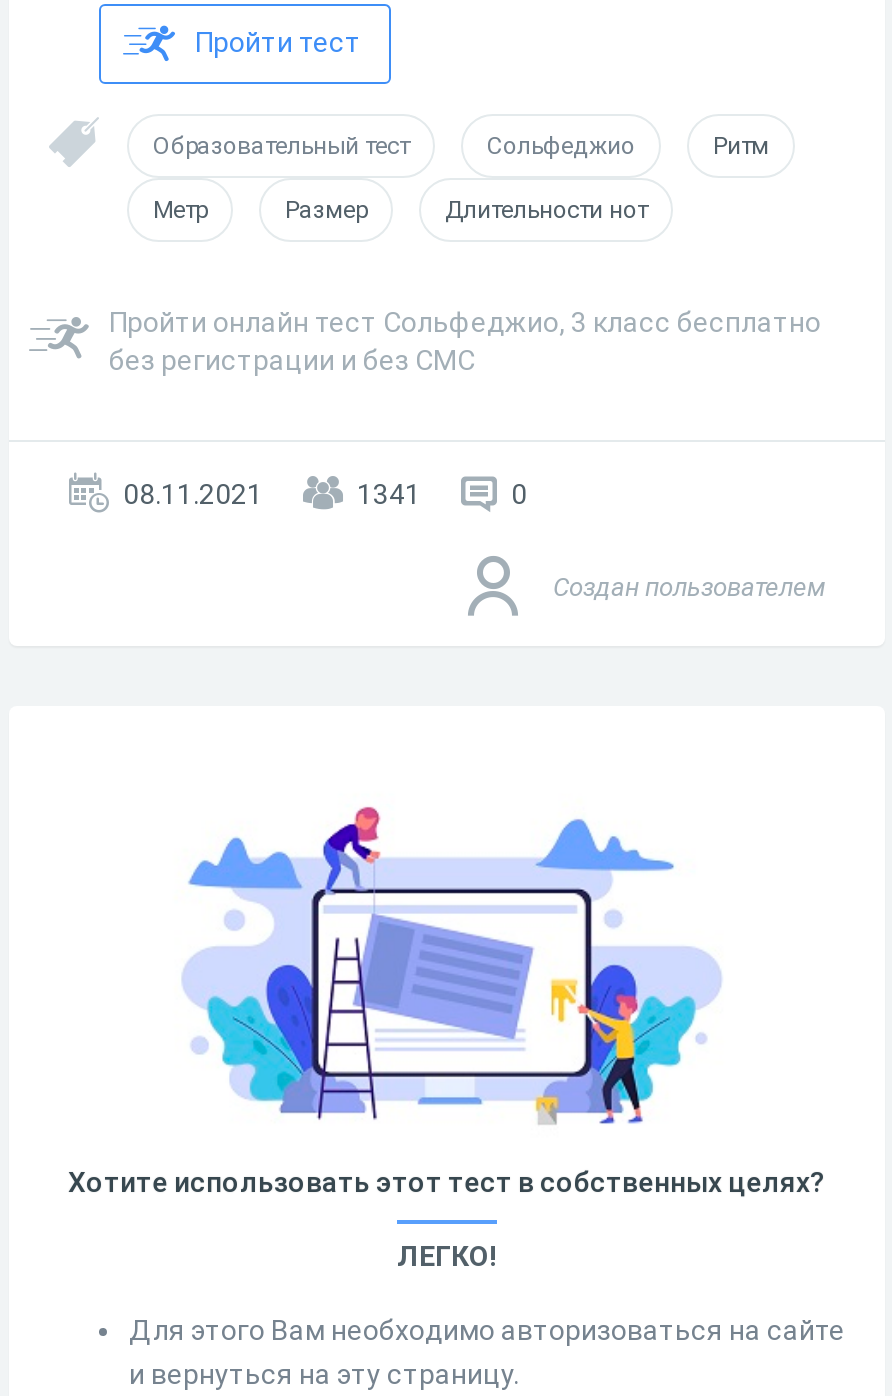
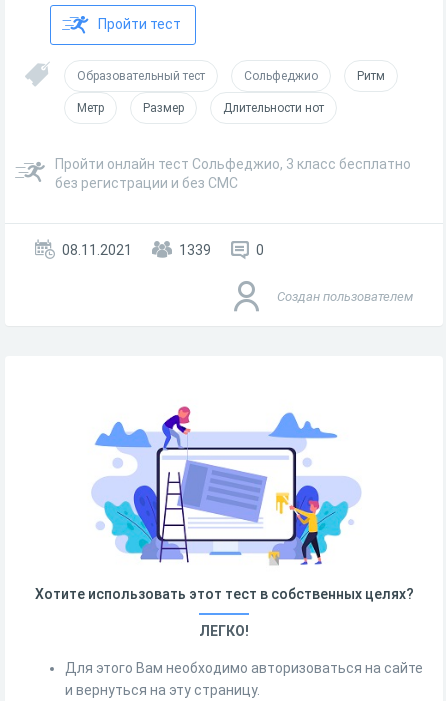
- 1341
+ 1339
